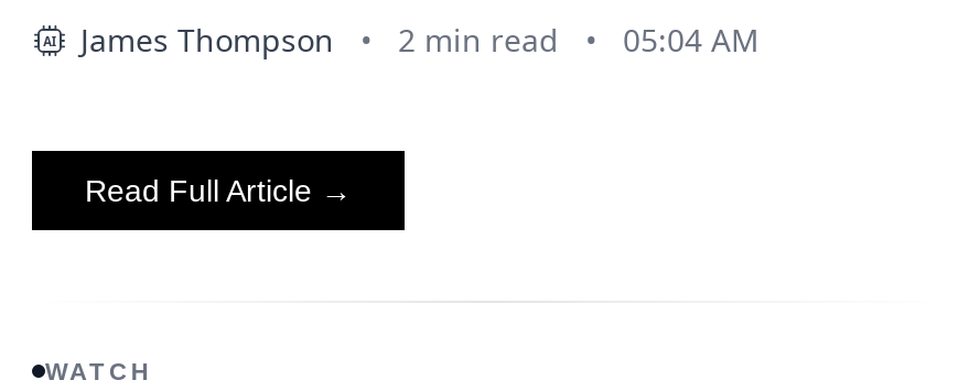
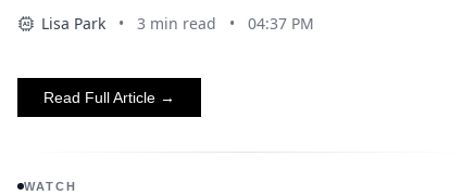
- James Thompson
+ Lisa Park

- 2 min read
+ 3 min read

- 05:04 AM
+ 04:37 PM
